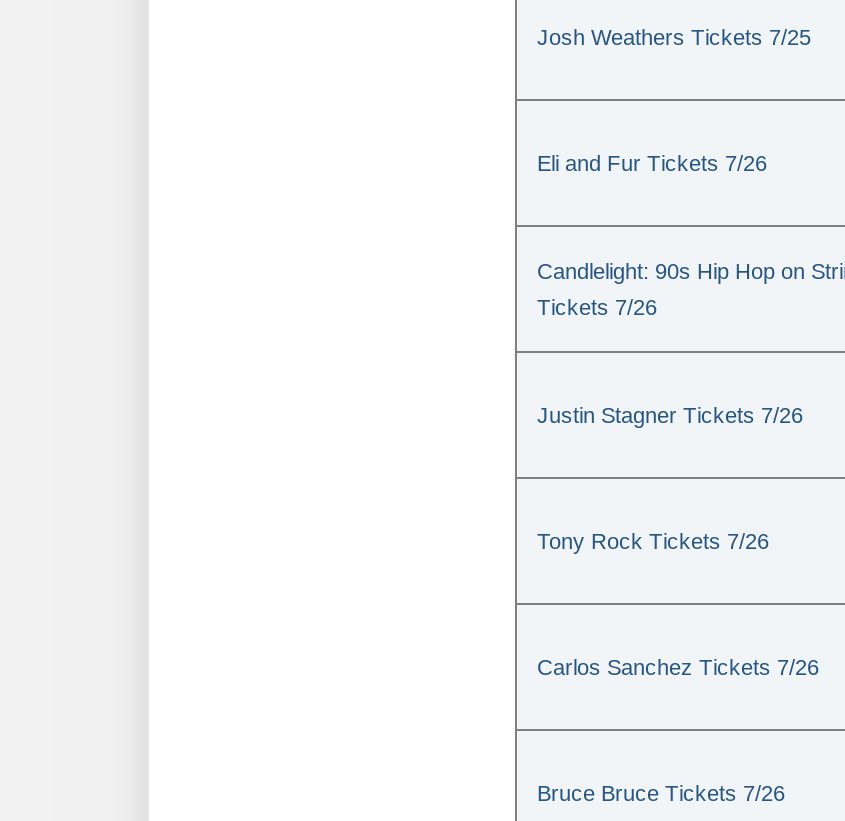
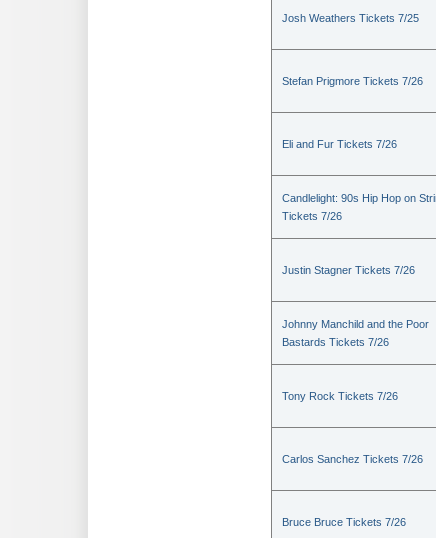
+ Stefan Prigmore Tickets 7/26

+ Johnny Manchild and the Poor
+ Bastards Tickets 7/26
